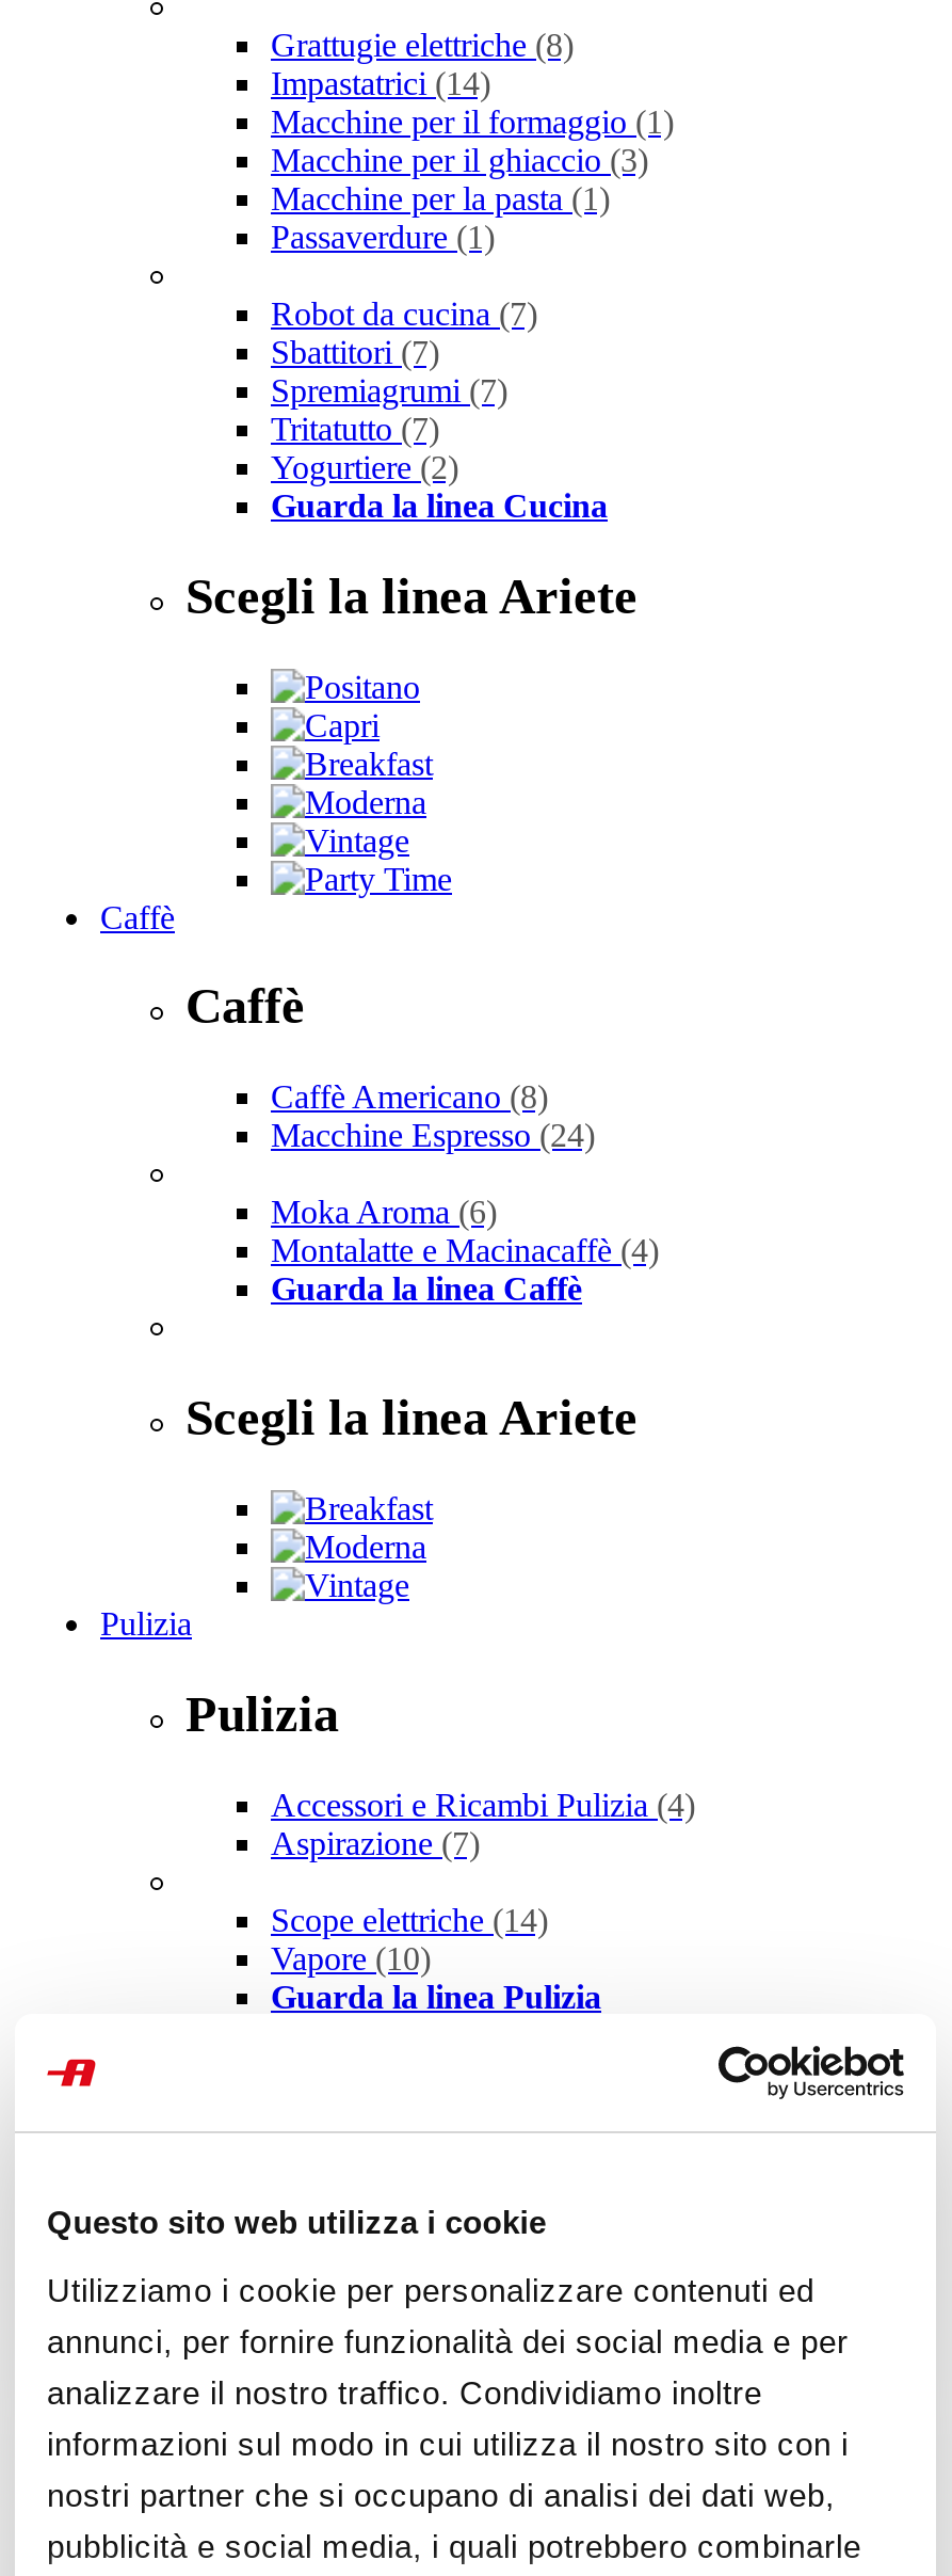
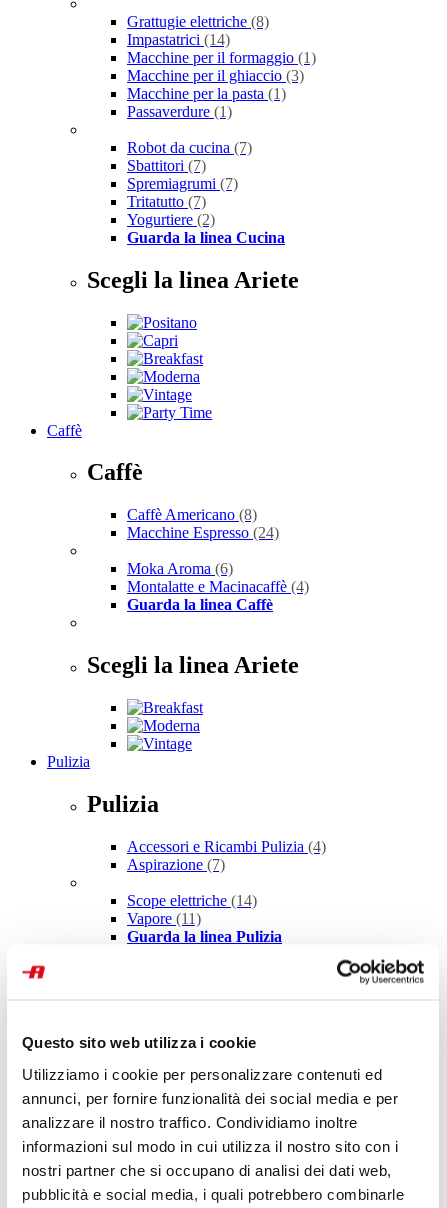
- Vapore (10)
+ Vapore (11)
